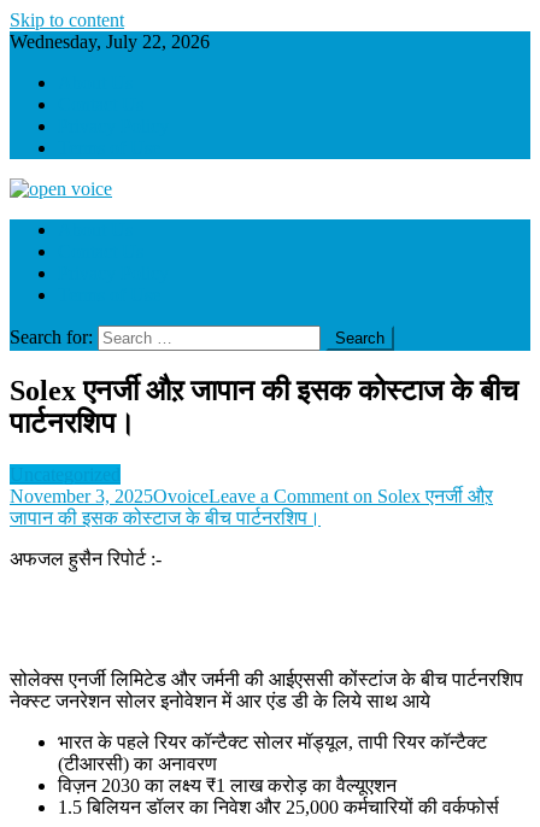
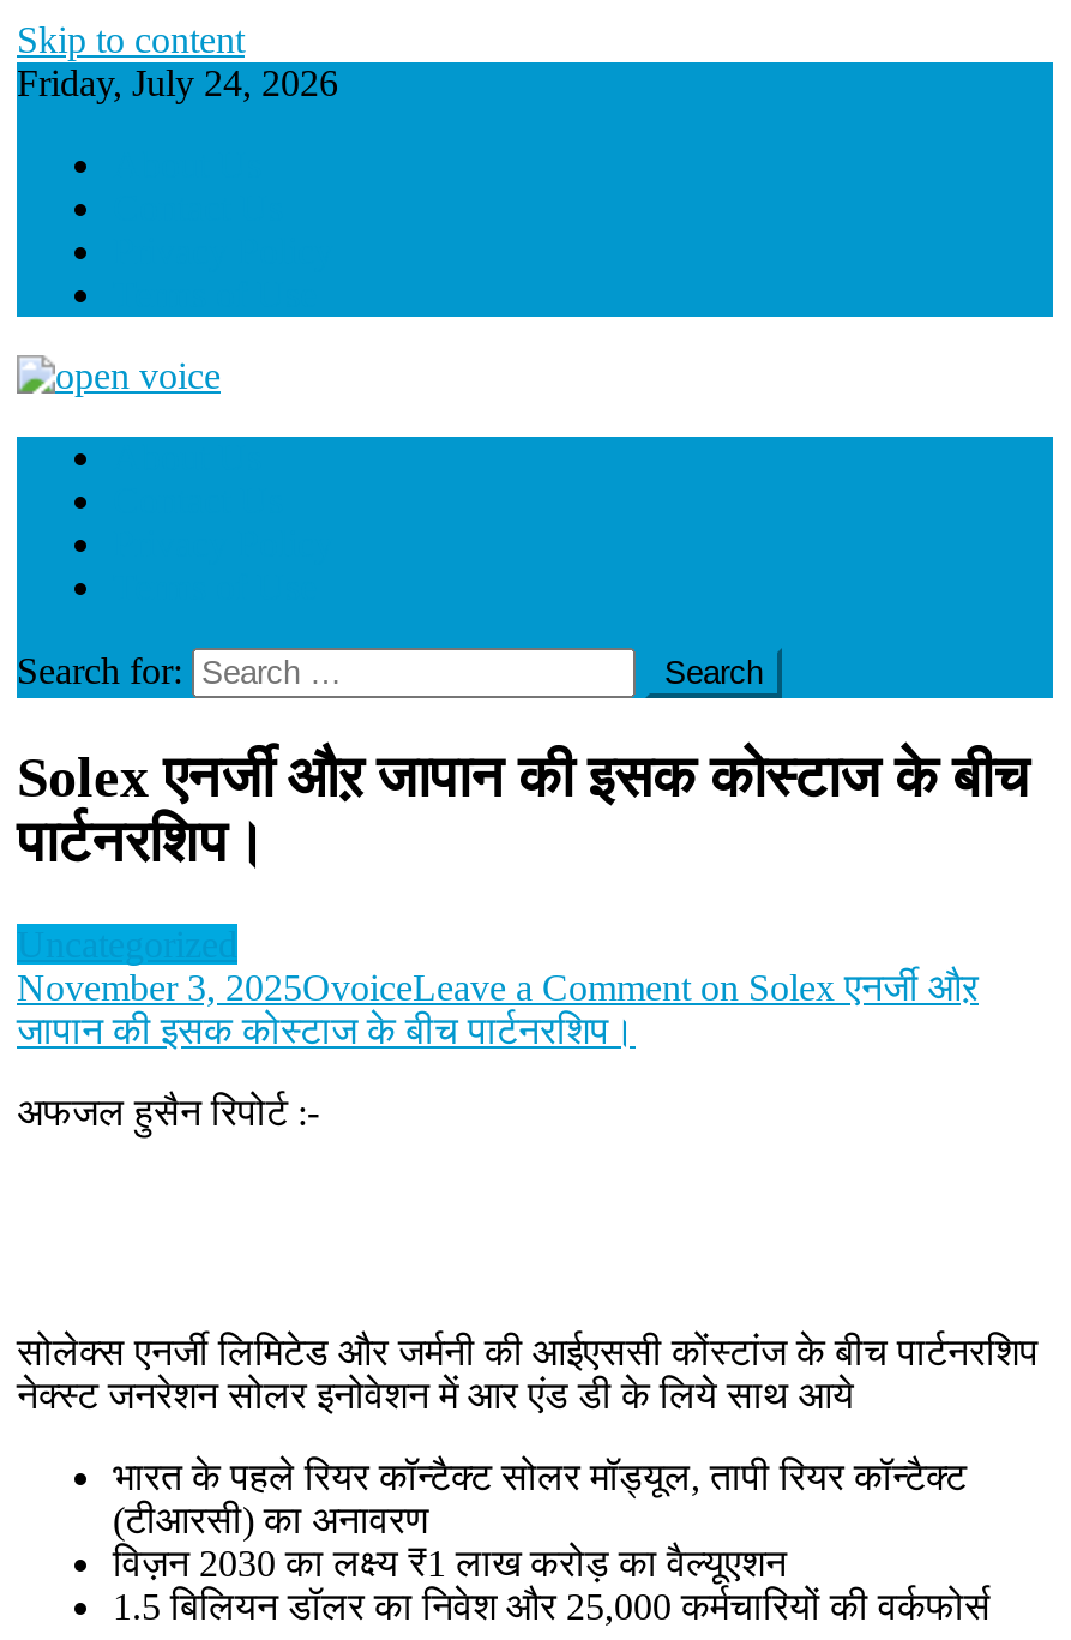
- Wednesday, July 22, 2026
+ Friday, July 24, 2026
